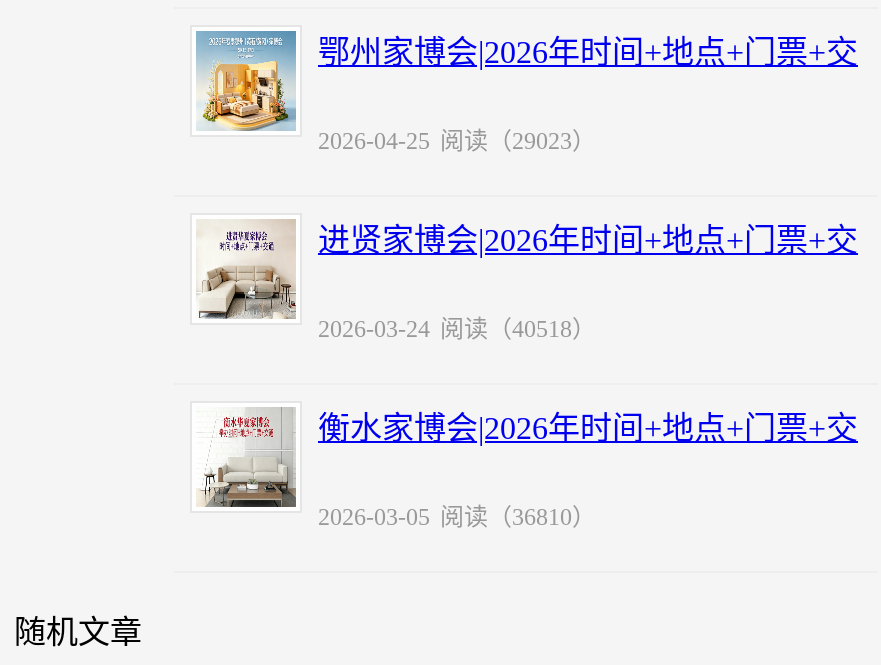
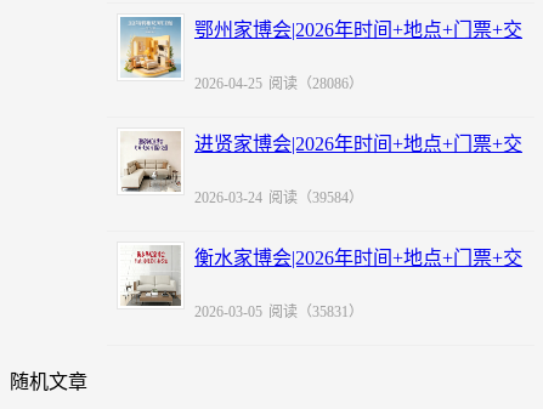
- 2026-04-25 阅读（29023）
+ 2026-04-25 阅读（28086）

- 2026-03-24 阅读（40518）
+ 2026-03-24 阅读（39584）

- 2026-03-05 阅读（36810）
+ 2026-03-05 阅读（35831）
